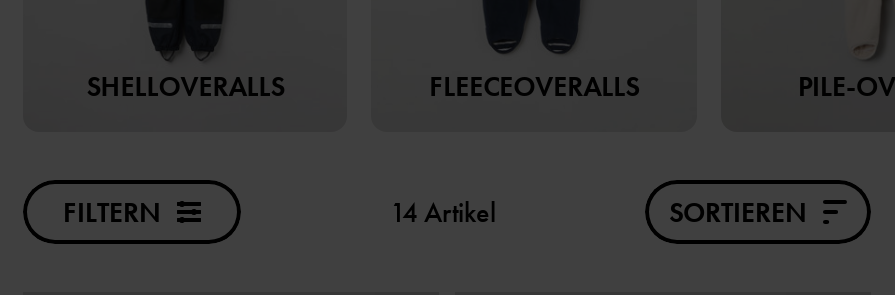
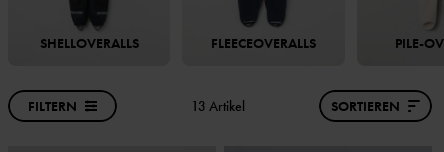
- 14 Artikel
+ 13 Artikel
